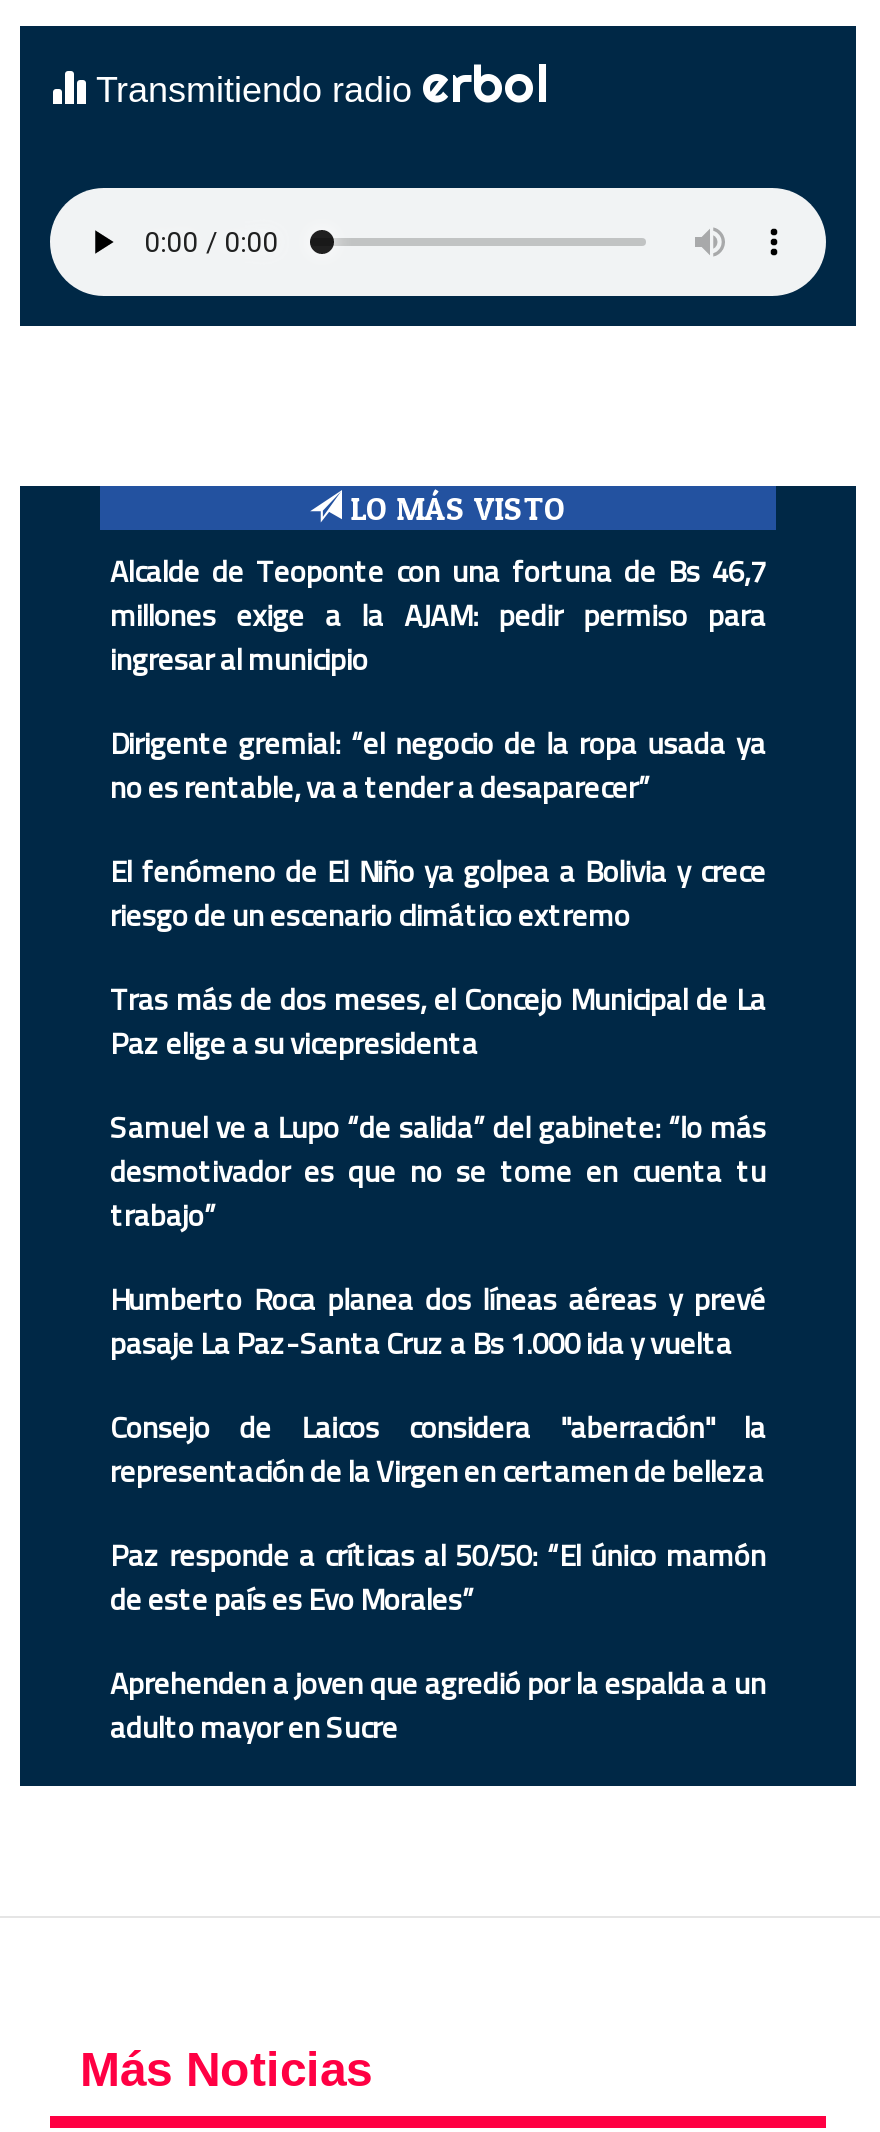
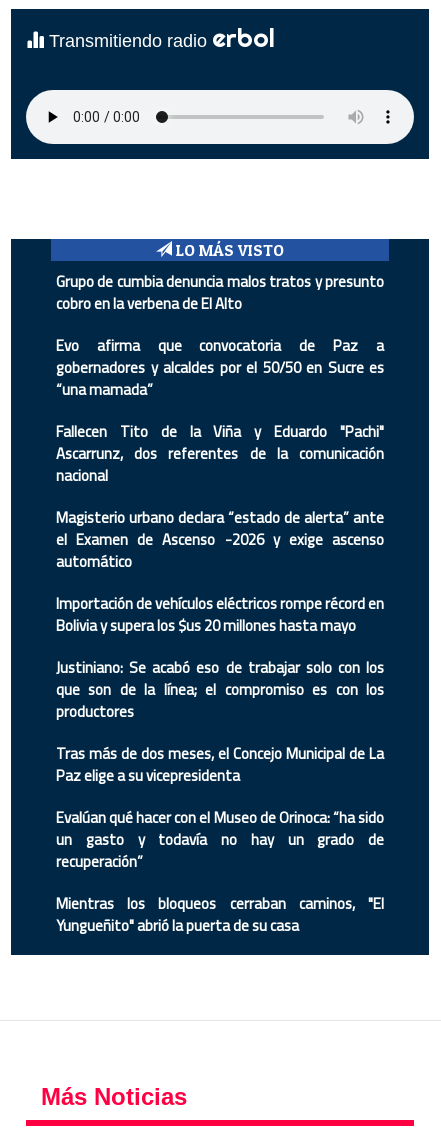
- Alcalde de Teoponte con una fortuna de Bs 46,7
- millones exige a la AJAM: pedir permiso para
- ingresar al municipio
- Dirigente gremial: “el negocio de la ropa usada ya
- no es rentable, va a tender a desaparecer”
- El fenómeno de El Niño ya golpea a Bolivia y crece
- riesgo de un escenario climático extremo
+ Grupo de cumbia denuncia malos tratos y presunto
+ cobro en la verbena de El Alto
+ Evo afirma que convocatoria de Paz a
+ gobernadores y alcaldes por el 50/50 en Sucre es
+ “una mamada”
+ Fallecen Tito de la Viña y Eduardo "Pachi"
+ Ascarrunz, dos referentes de la comunicación
+ nacional
+ Magisterio urbano declara “estado de alerta” ante
+ el Examen de Ascenso -2026 y exige ascenso
+ automático
+ Importación de vehículos eléctricos rompe récord en
+ Bolivia y supera los $us 20 millones hasta mayo
+ Justiniano: Se acabó eso de trabajar solo con los
+ que son de la línea; el compromiso es con los
+ productores

moved down: Tras más de dos meses, el Concejo Municipal de La | Paz elige a su vicepresidenta

- Samuel ve a Lupo “de salida” del gabinete: “lo más
- desmotivador es que no se tome en cuenta tu
- trabajo”
- Humberto Roca planea dos líneas aéreas y prevé
- pasaje La Paz-Santa Cruz a Bs 1.000 ida y vuelta
- Consejo de Laicos considera "aberración" la
- representación de la Virgen en certamen de belleza
- Paz responde a críticas al 50/50: “El único mamón
- de este país es Evo Morales”
- Aprehenden a joven que agredió por la espalda a un
- adulto mayor en Sucre
+ Evalúan qué hacer con el Museo de Orinoca: “ha sido
+ un gasto y todavía no hay un grado de
+ recuperación”
+ Mientras los bloqueos cerraban caminos, "El
+ Yungueñito" abrió la puerta de su casa
